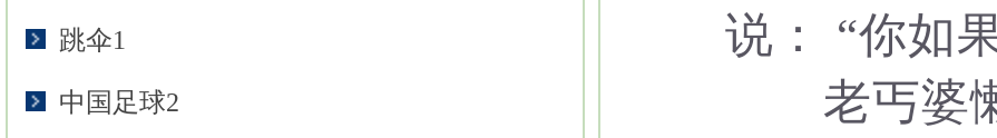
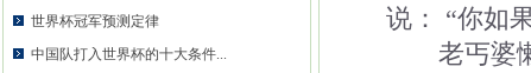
- 跳伞1
+ 世界杯冠军预测定律

- 中国足球2
+ 中国队打入世界杯的十大条件...
